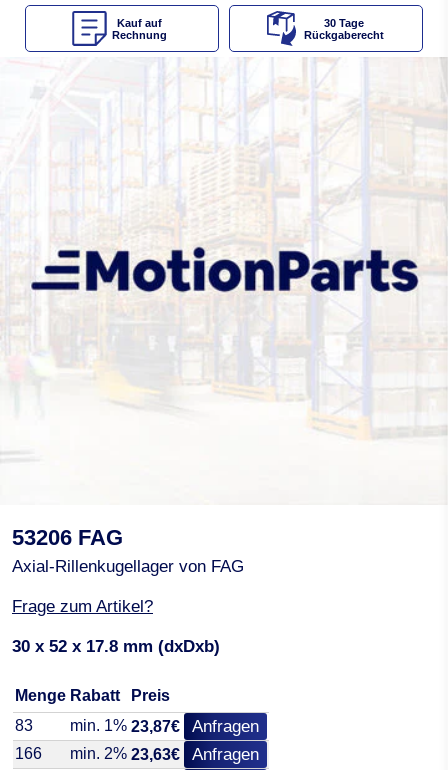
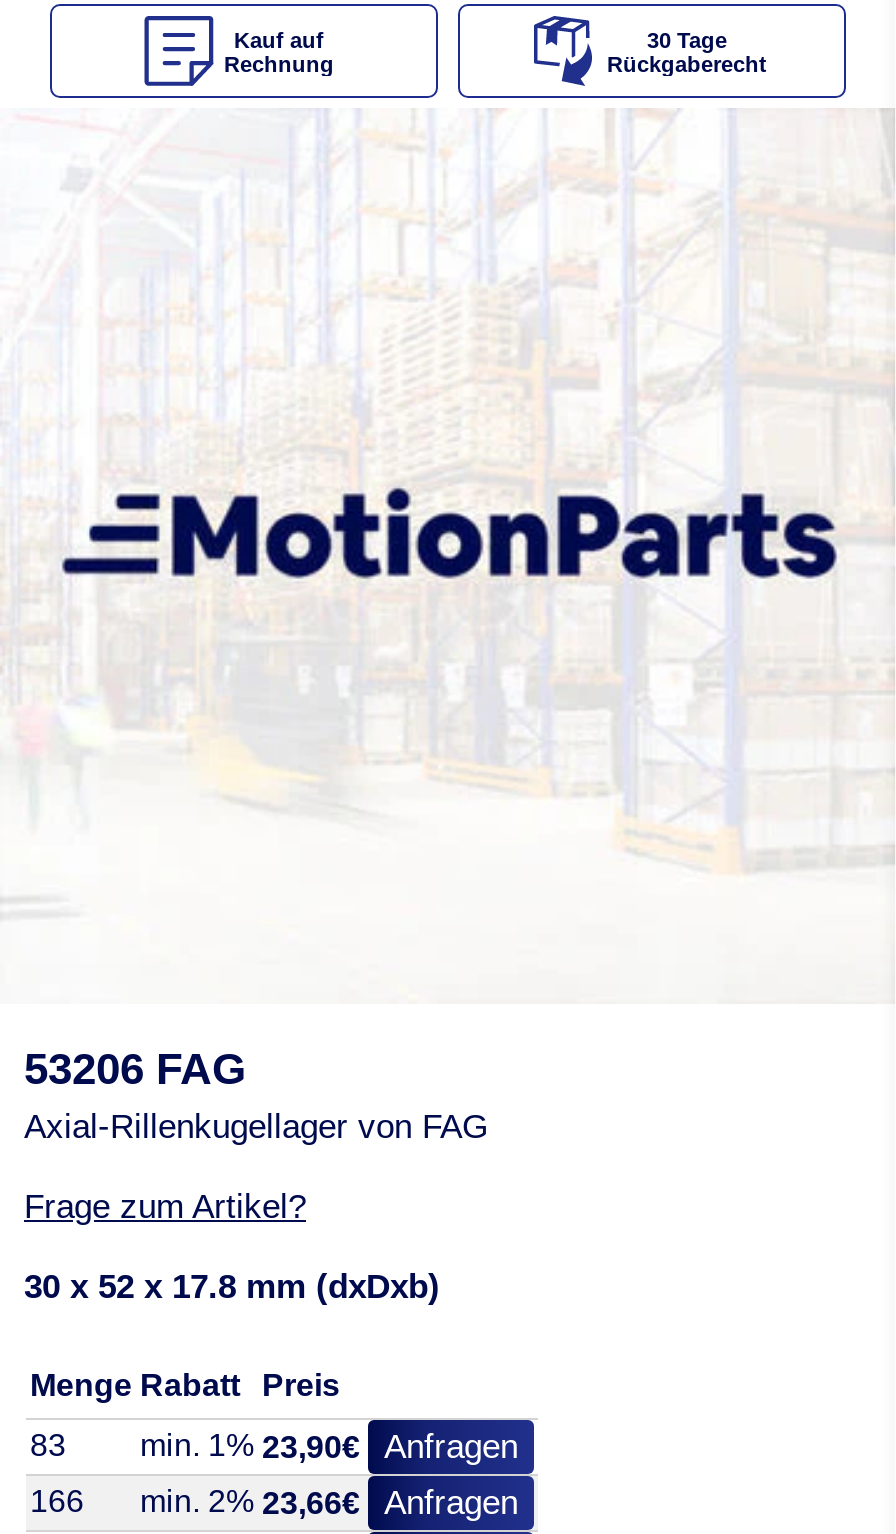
- min. 1% 23,87€ Anfragen
+ min. 1% 23,90€ Anfragen

- 166 min. 2% 23,63€ Anfragen
+ 166 min. 2% 23,66€ Anfragen
